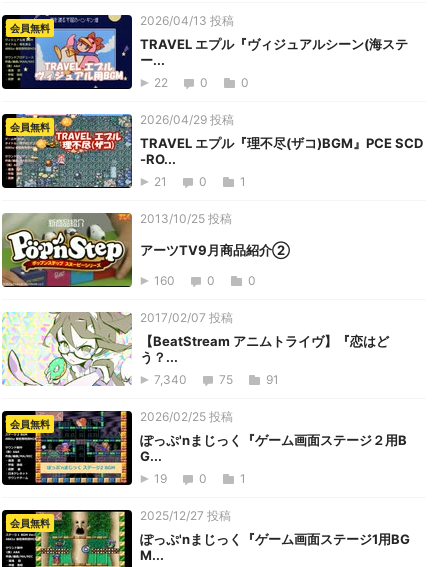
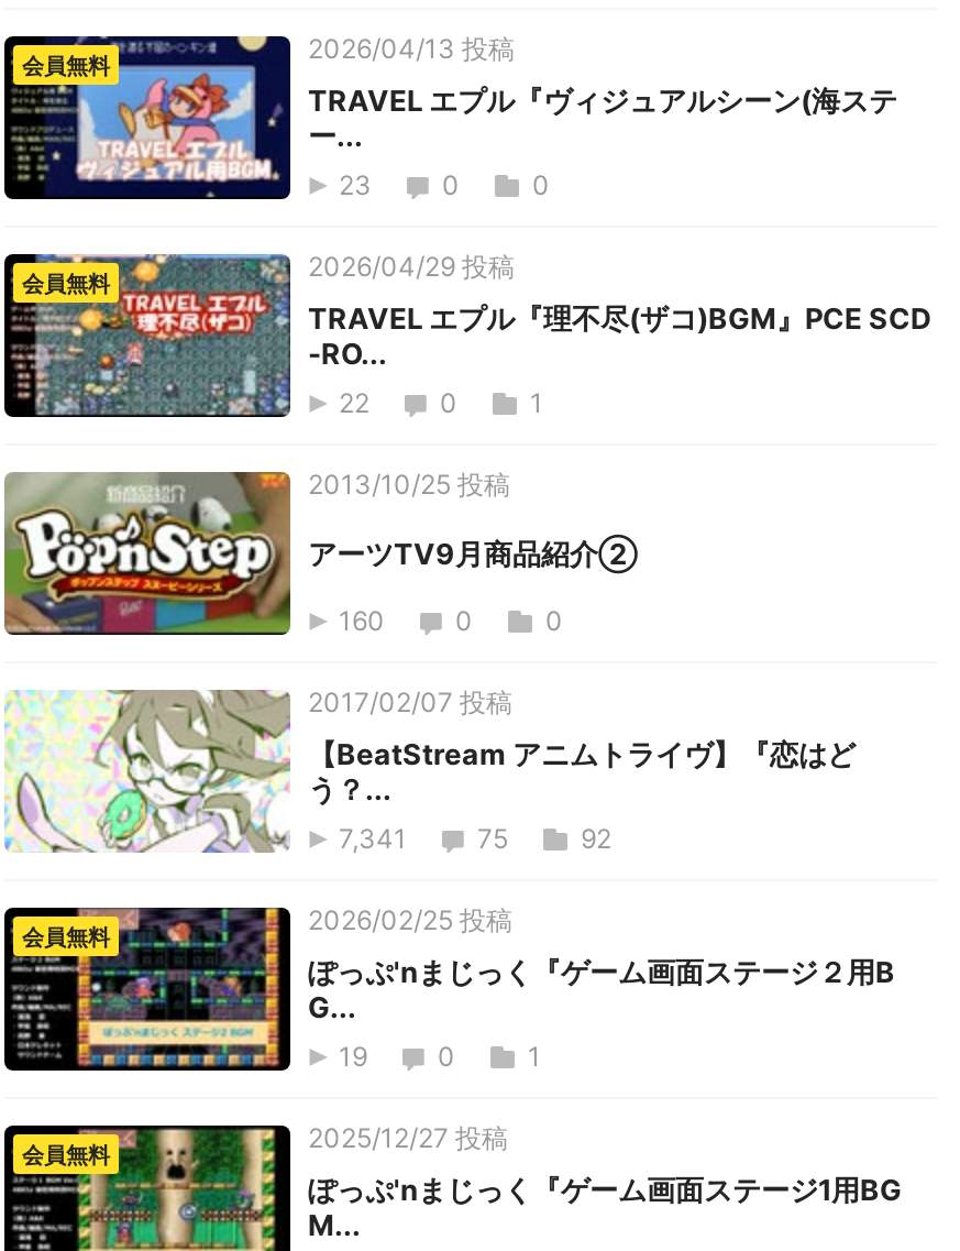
- 22
+ 23

- 21
+ 22

- 7,340
+ 7,341

- 91
+ 92
